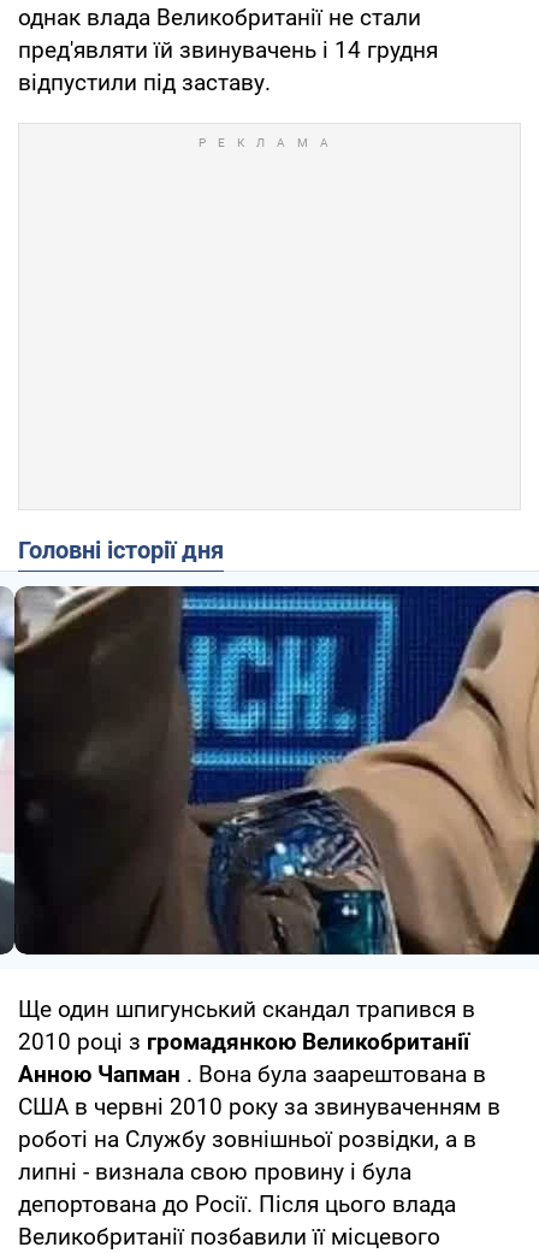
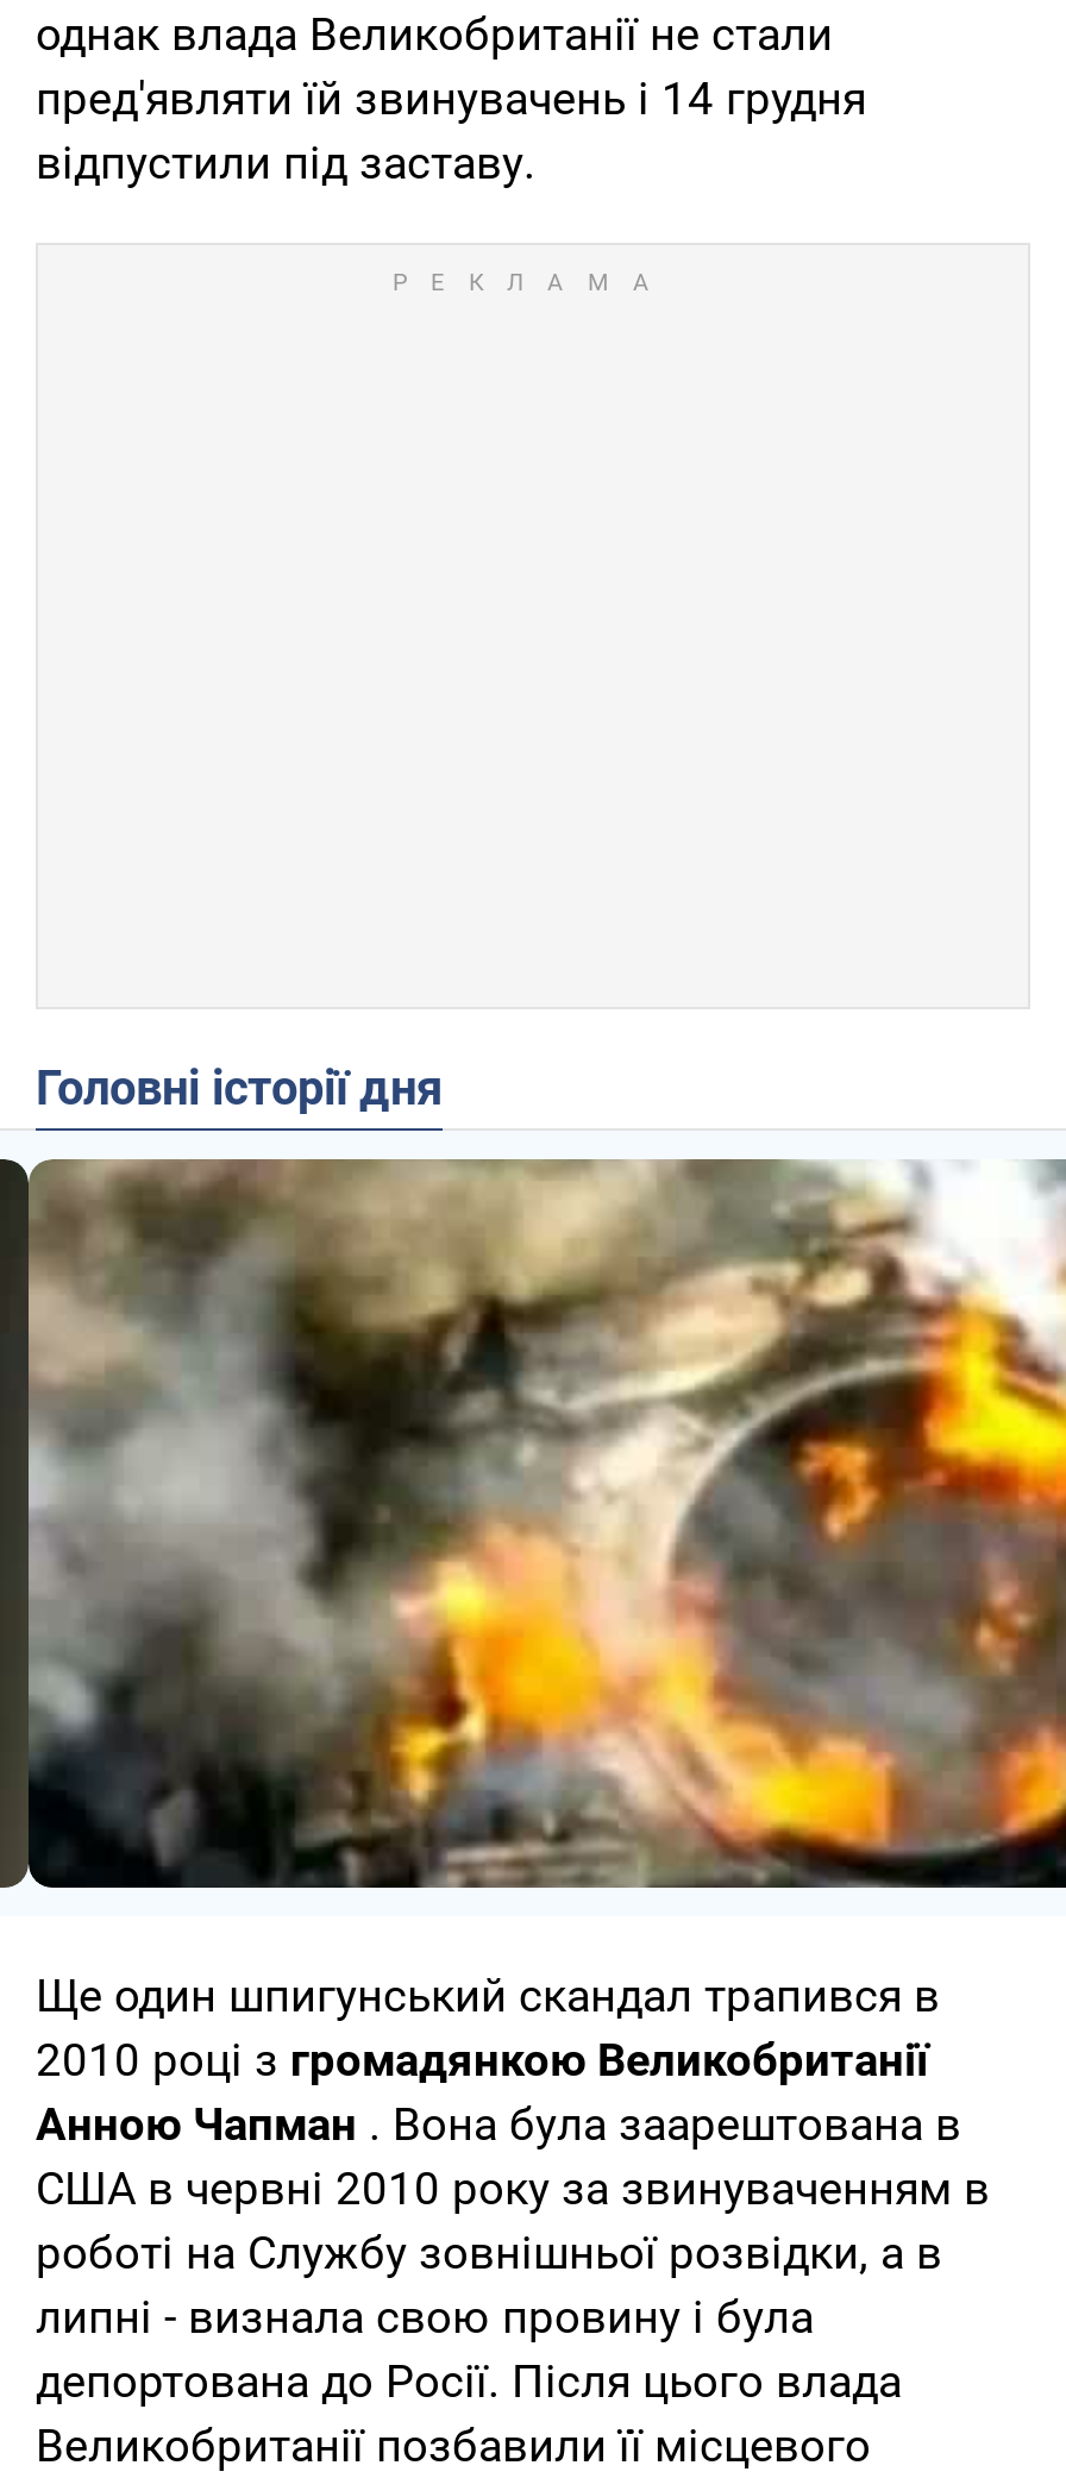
- [image]
+ [image]
